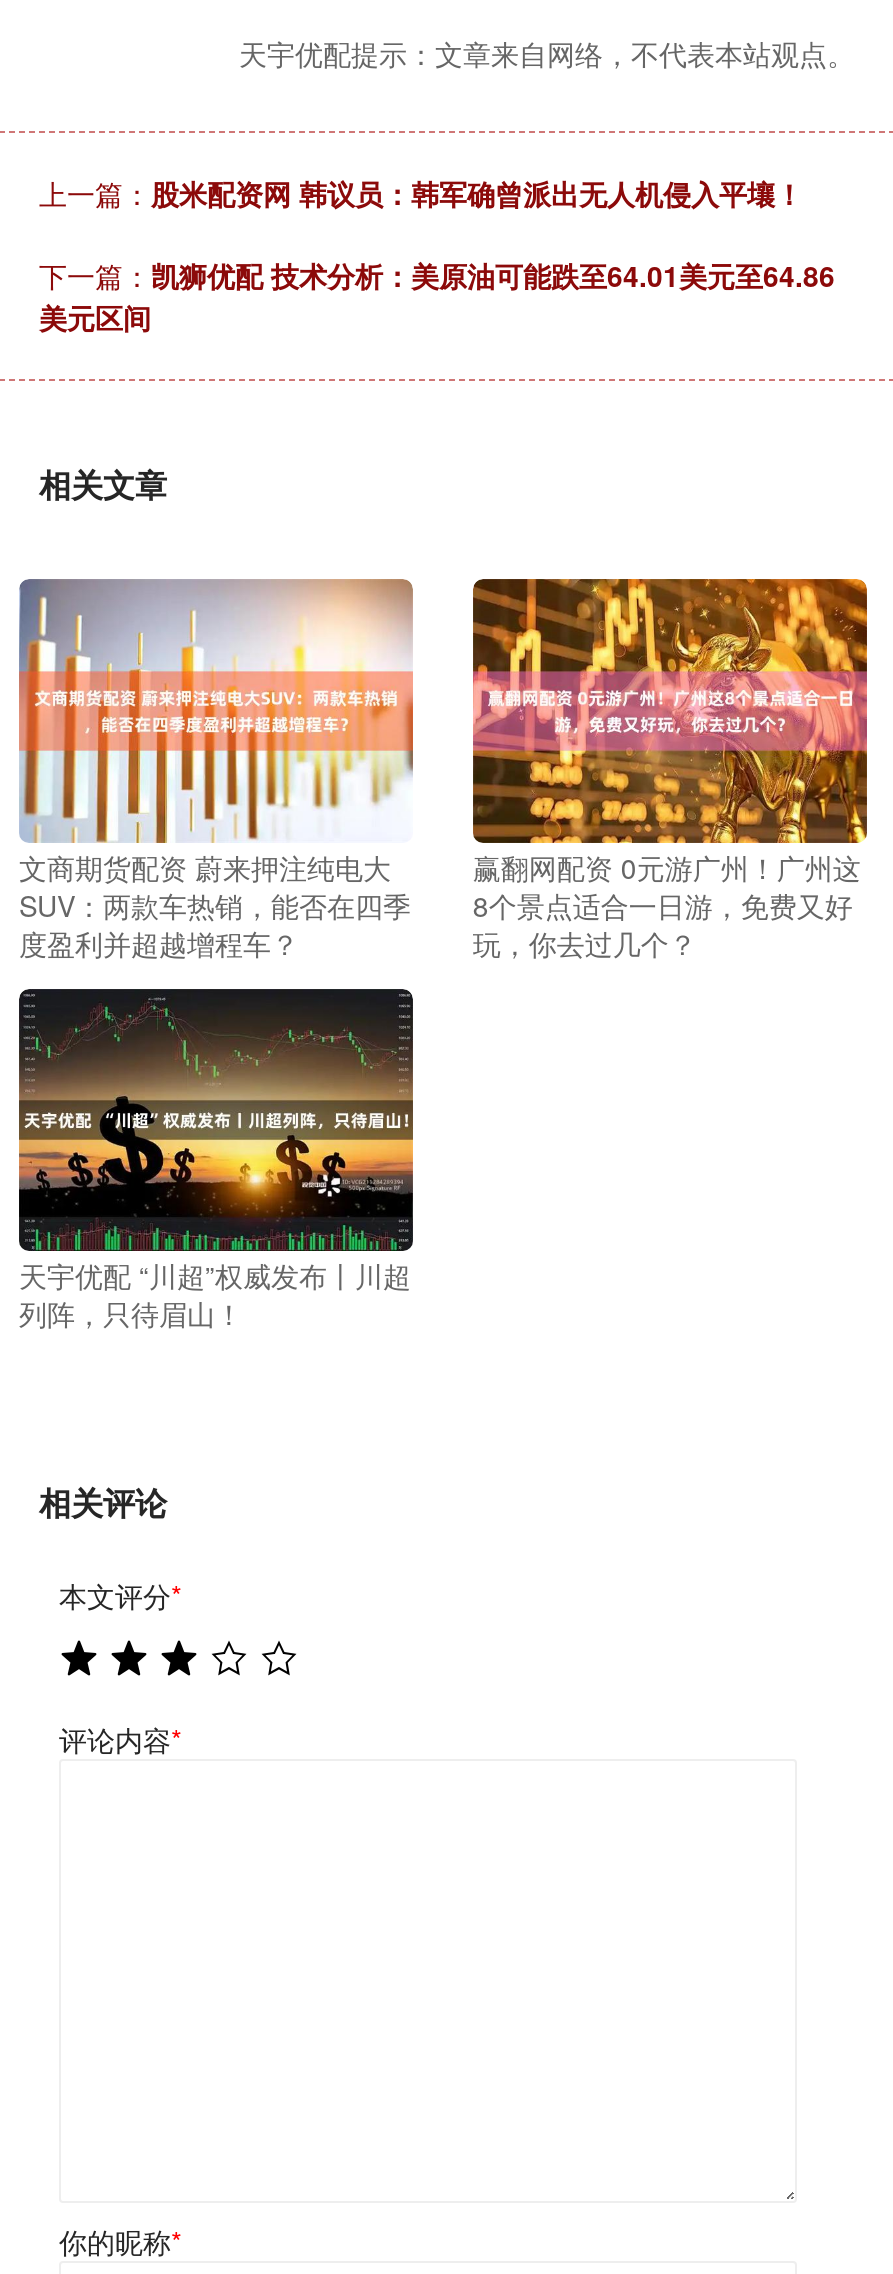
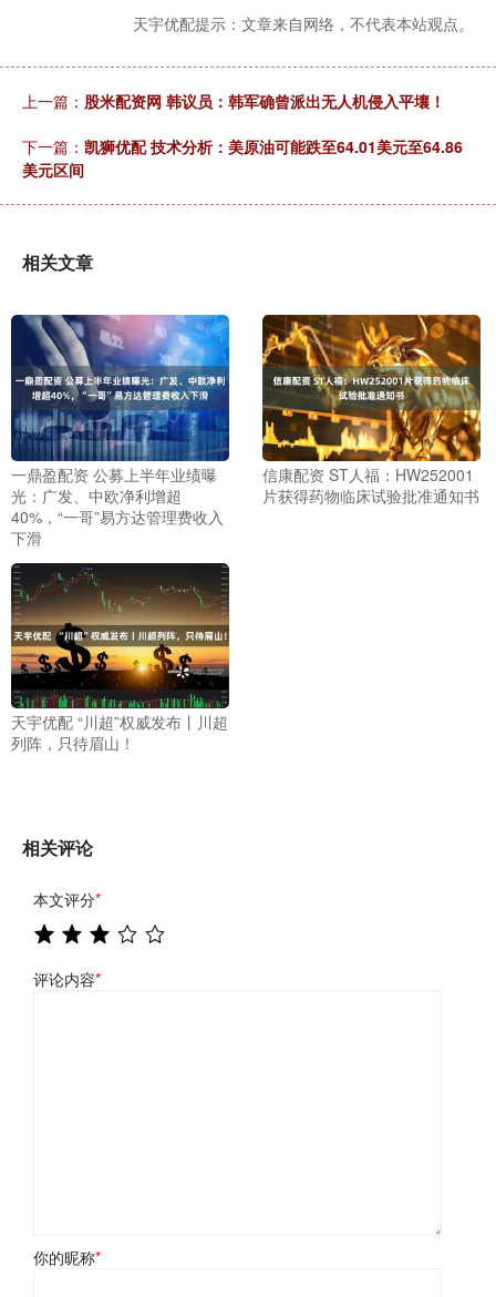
- [image]
- 文商期货配资 蔚来押注纯电大
- SUV：两款车热销，能否在四季
- 度盈利并超越增程车？
+ [image]
+ 一鼎盈配资 公募上半年业绩曝
+ 光：广发、中欧净利增超
+ 40%，“一哥”易方达管理费收入
+ 下滑

- [image]
- 赢翻网配资 0元游广州！广州这
- 8个景点适合一日游，免费又好
- 玩，你去过几个？
+ [image]
+ 信康配资 ST人福：HW252001
+ 片获得药物临床试验批准通知书
